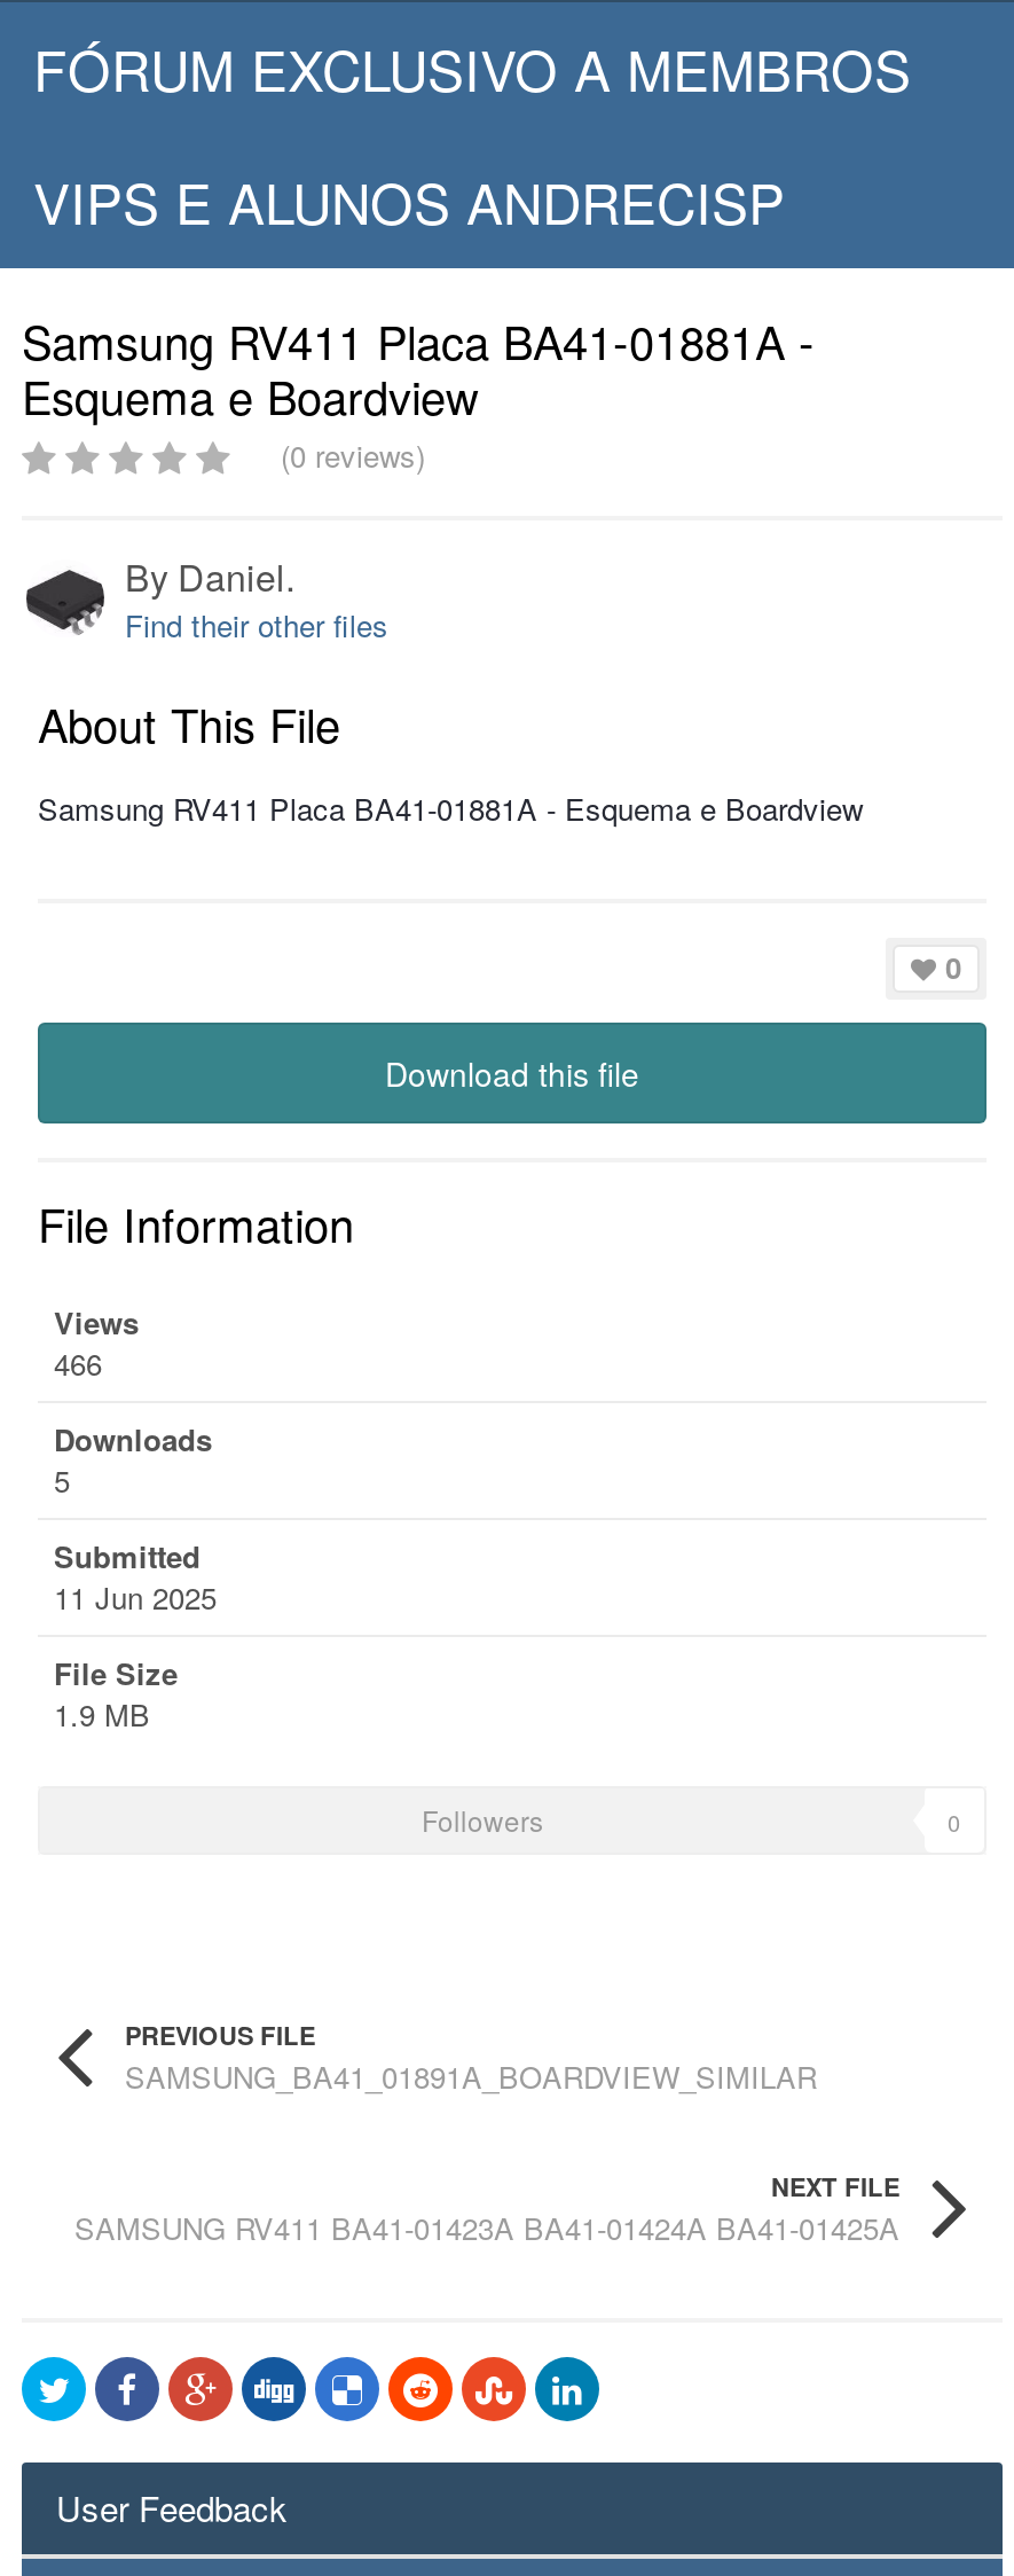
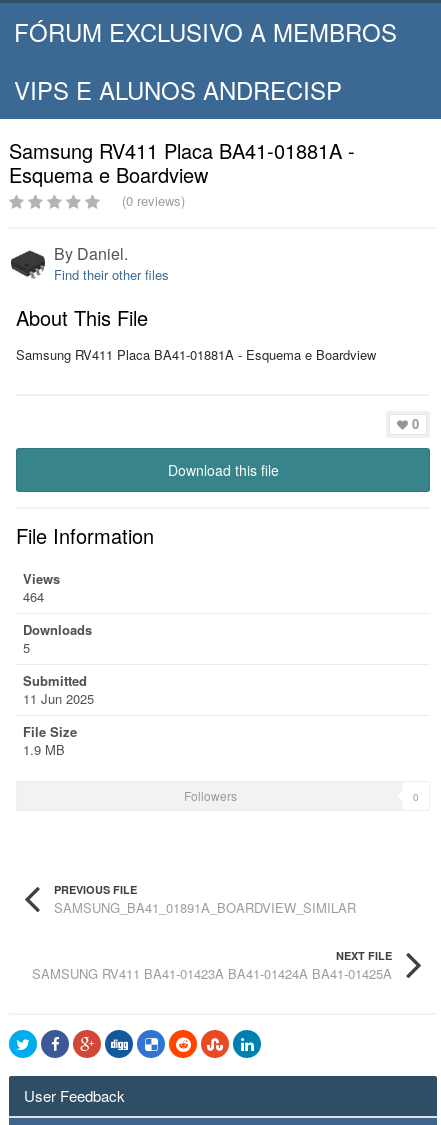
- 466
+ 464
